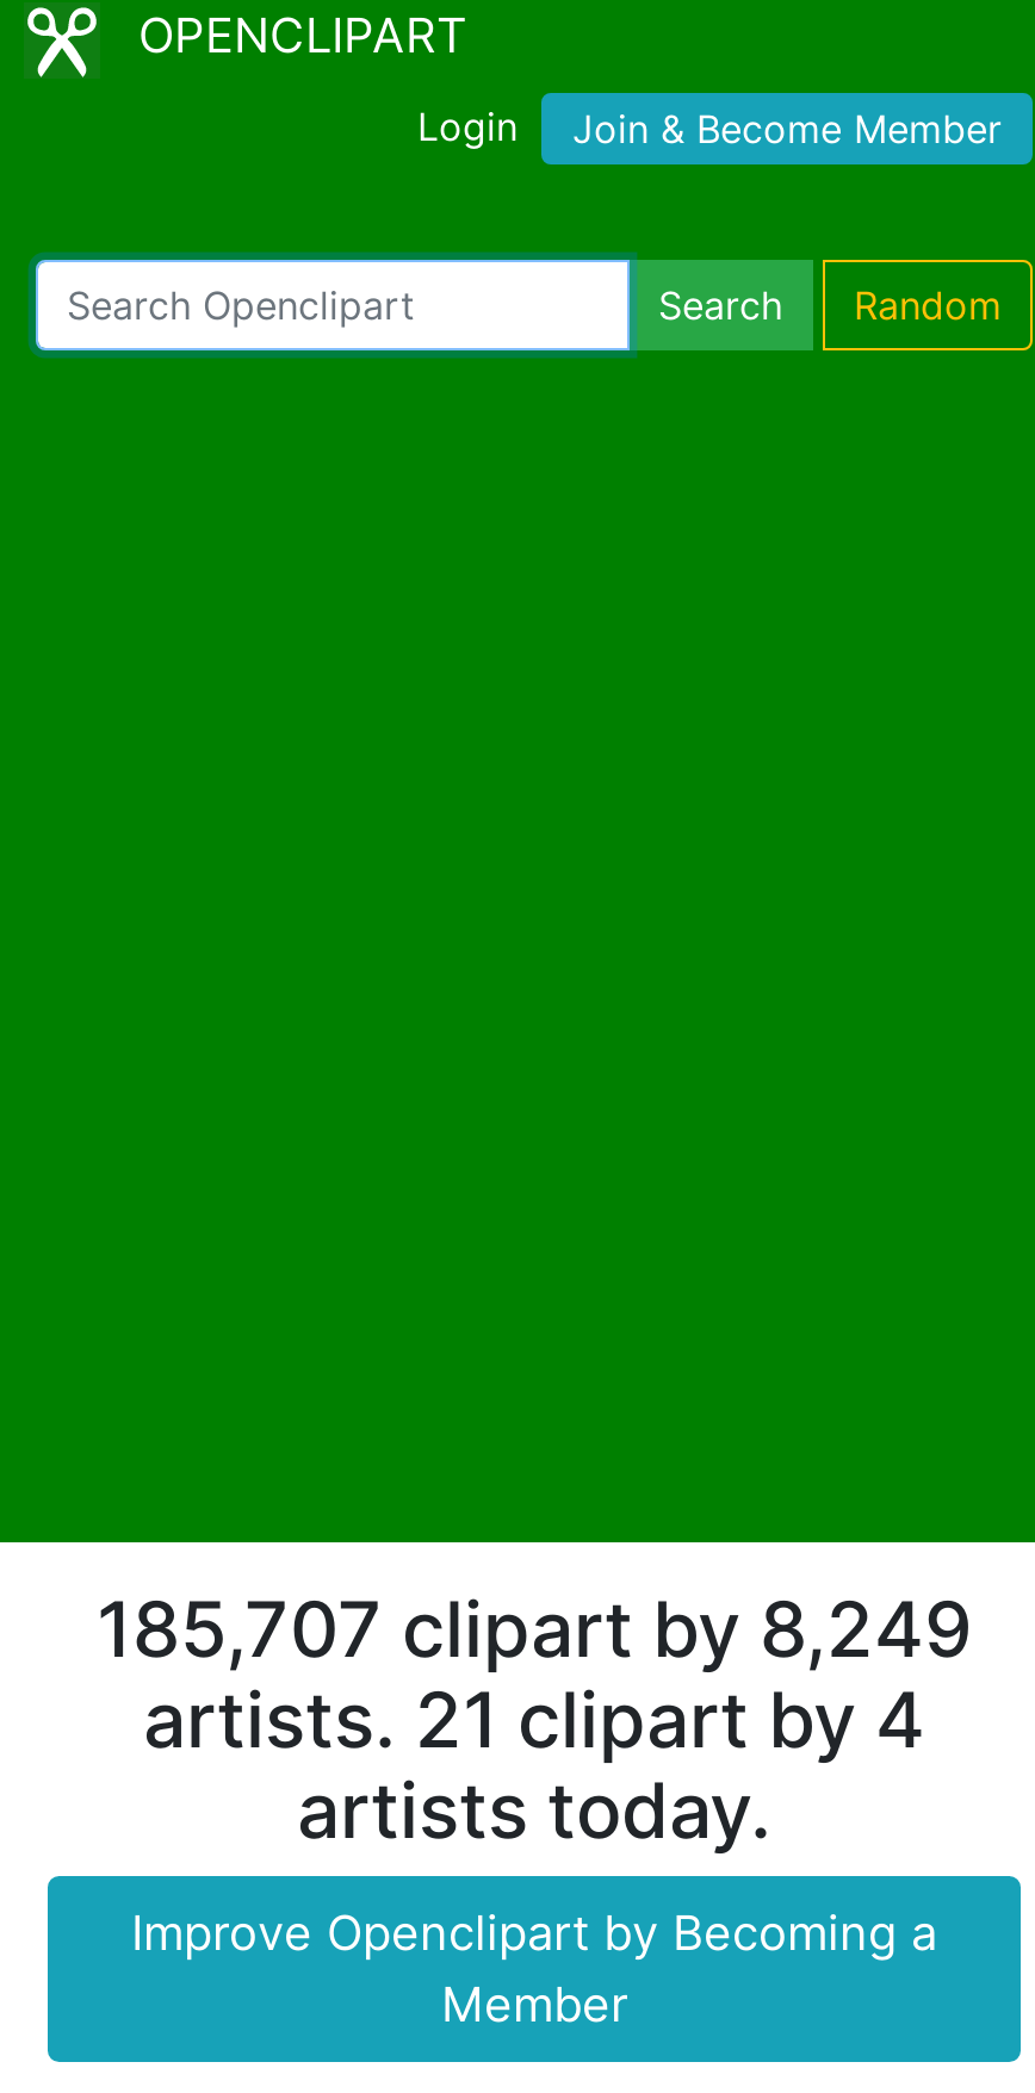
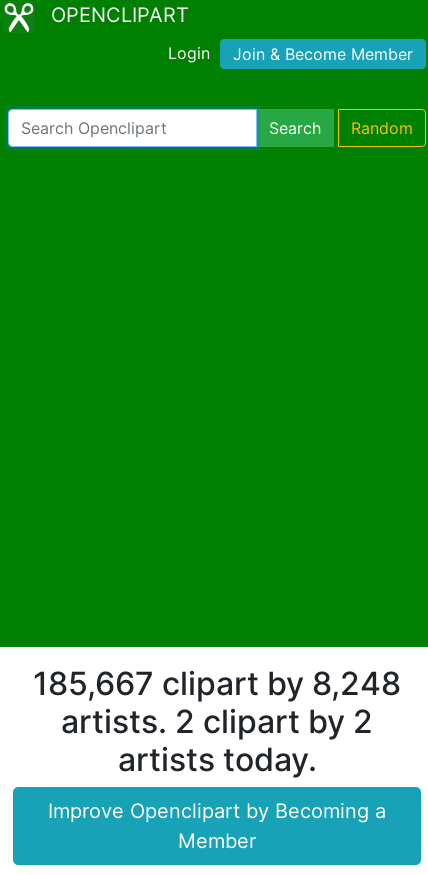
- 185,707 clipart by 8,249
+ 185,667 clipart by 8,248

- artists. 21 clipart by 4
+ artists. 2 clipart by 2
